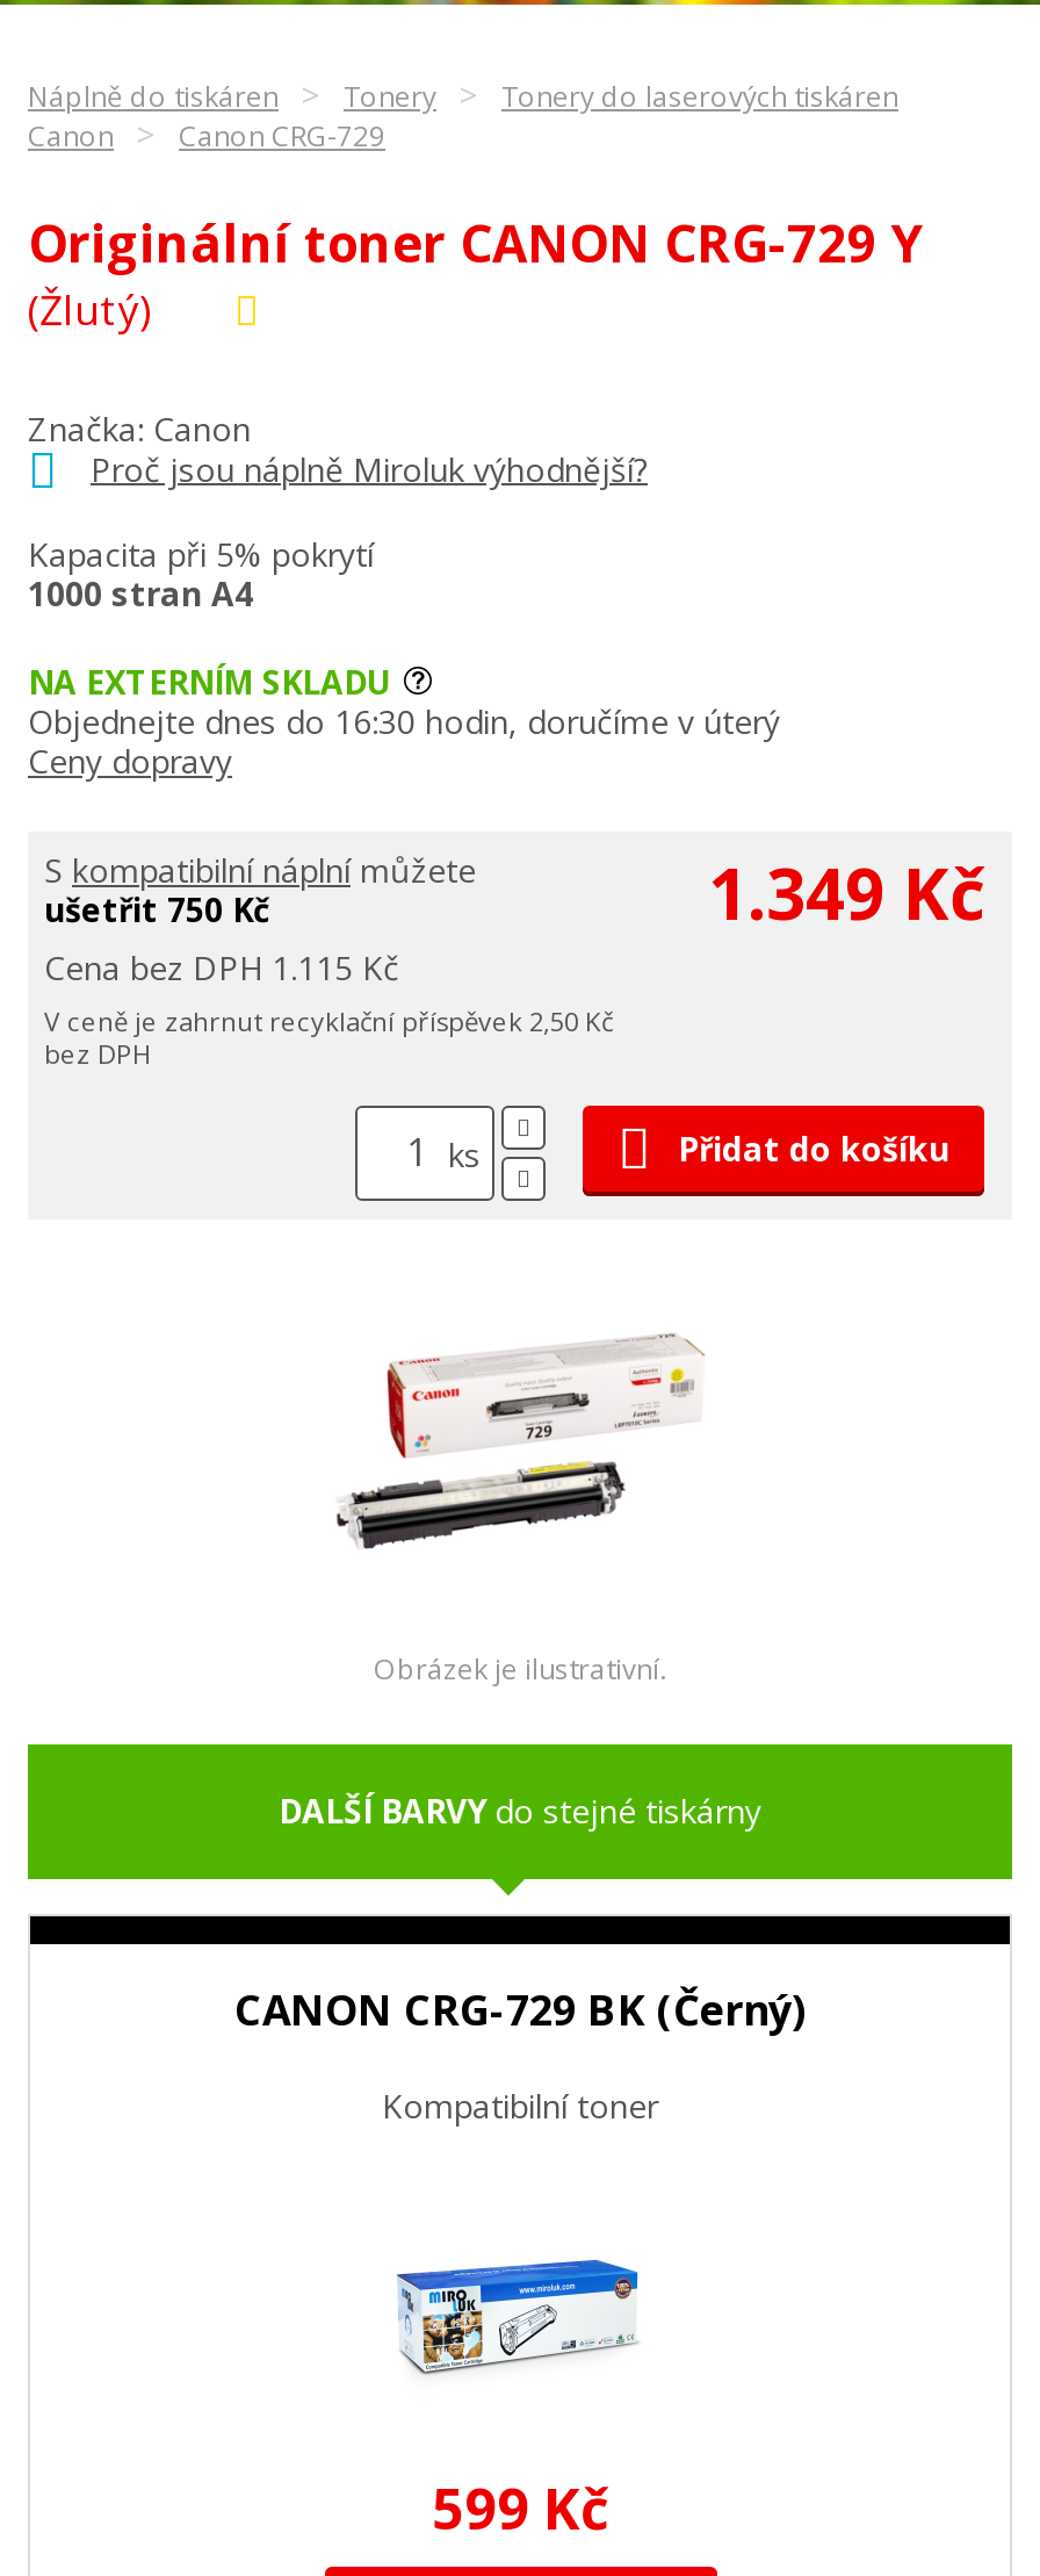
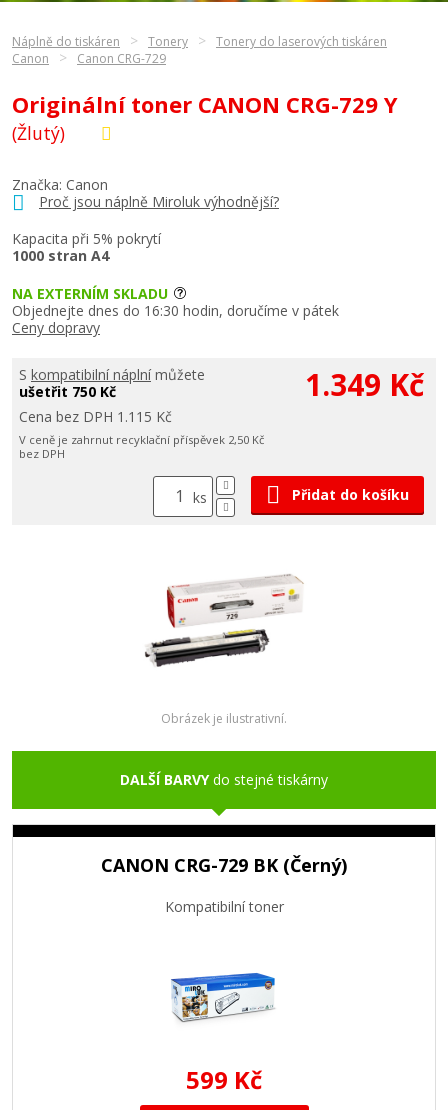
- Objednejte dnes do 16:30 hodin, doručíme v úterý
+ Objednejte dnes do 16:30 hodin, doručíme v pátek
